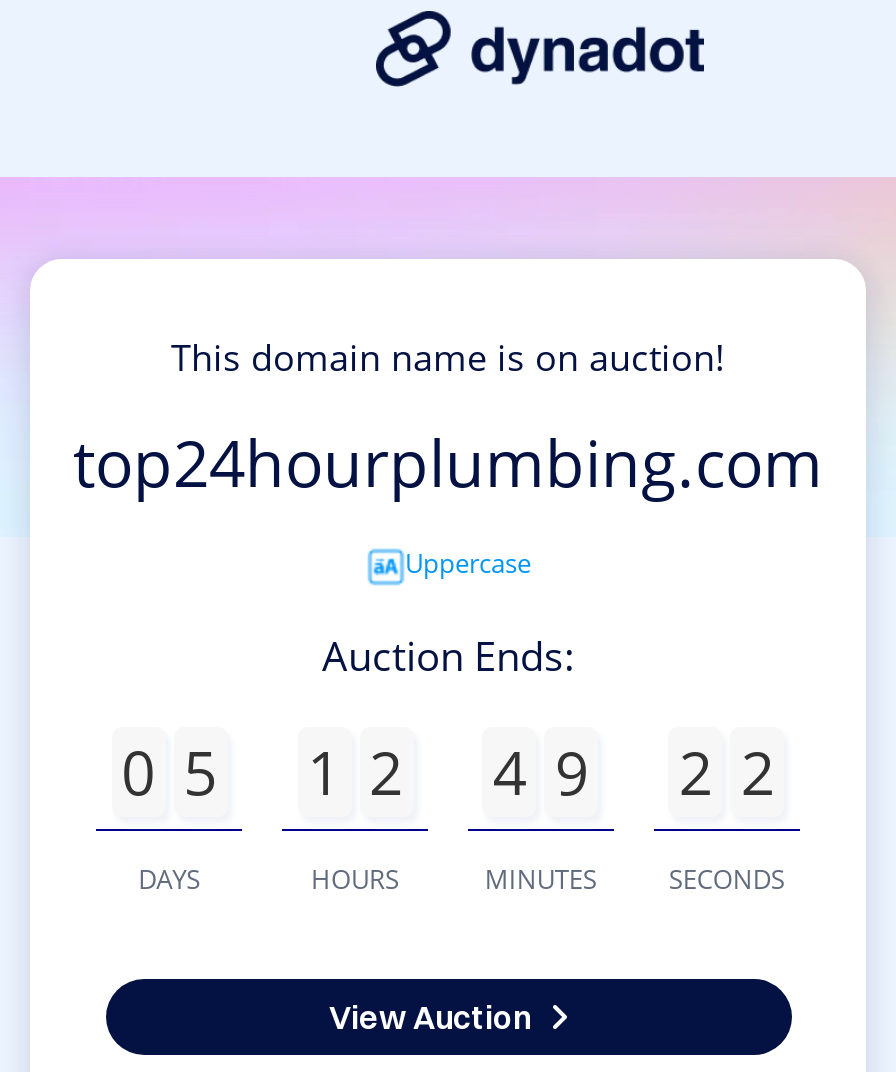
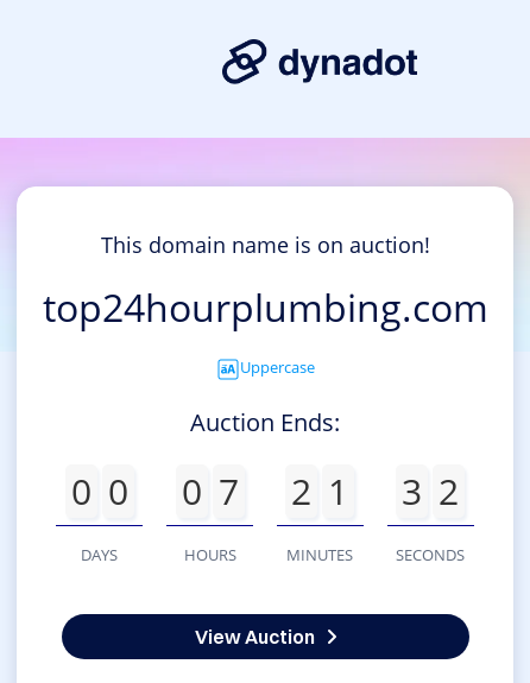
- 0 5
+ 0 0

- 1 2
+ 0 7

- 4 9
+ 2 1

- 2 2
+ 3 2
